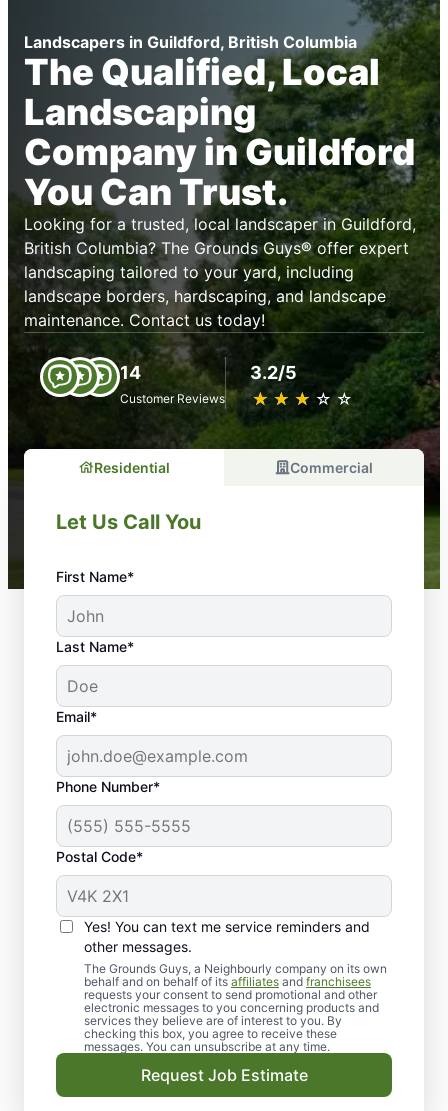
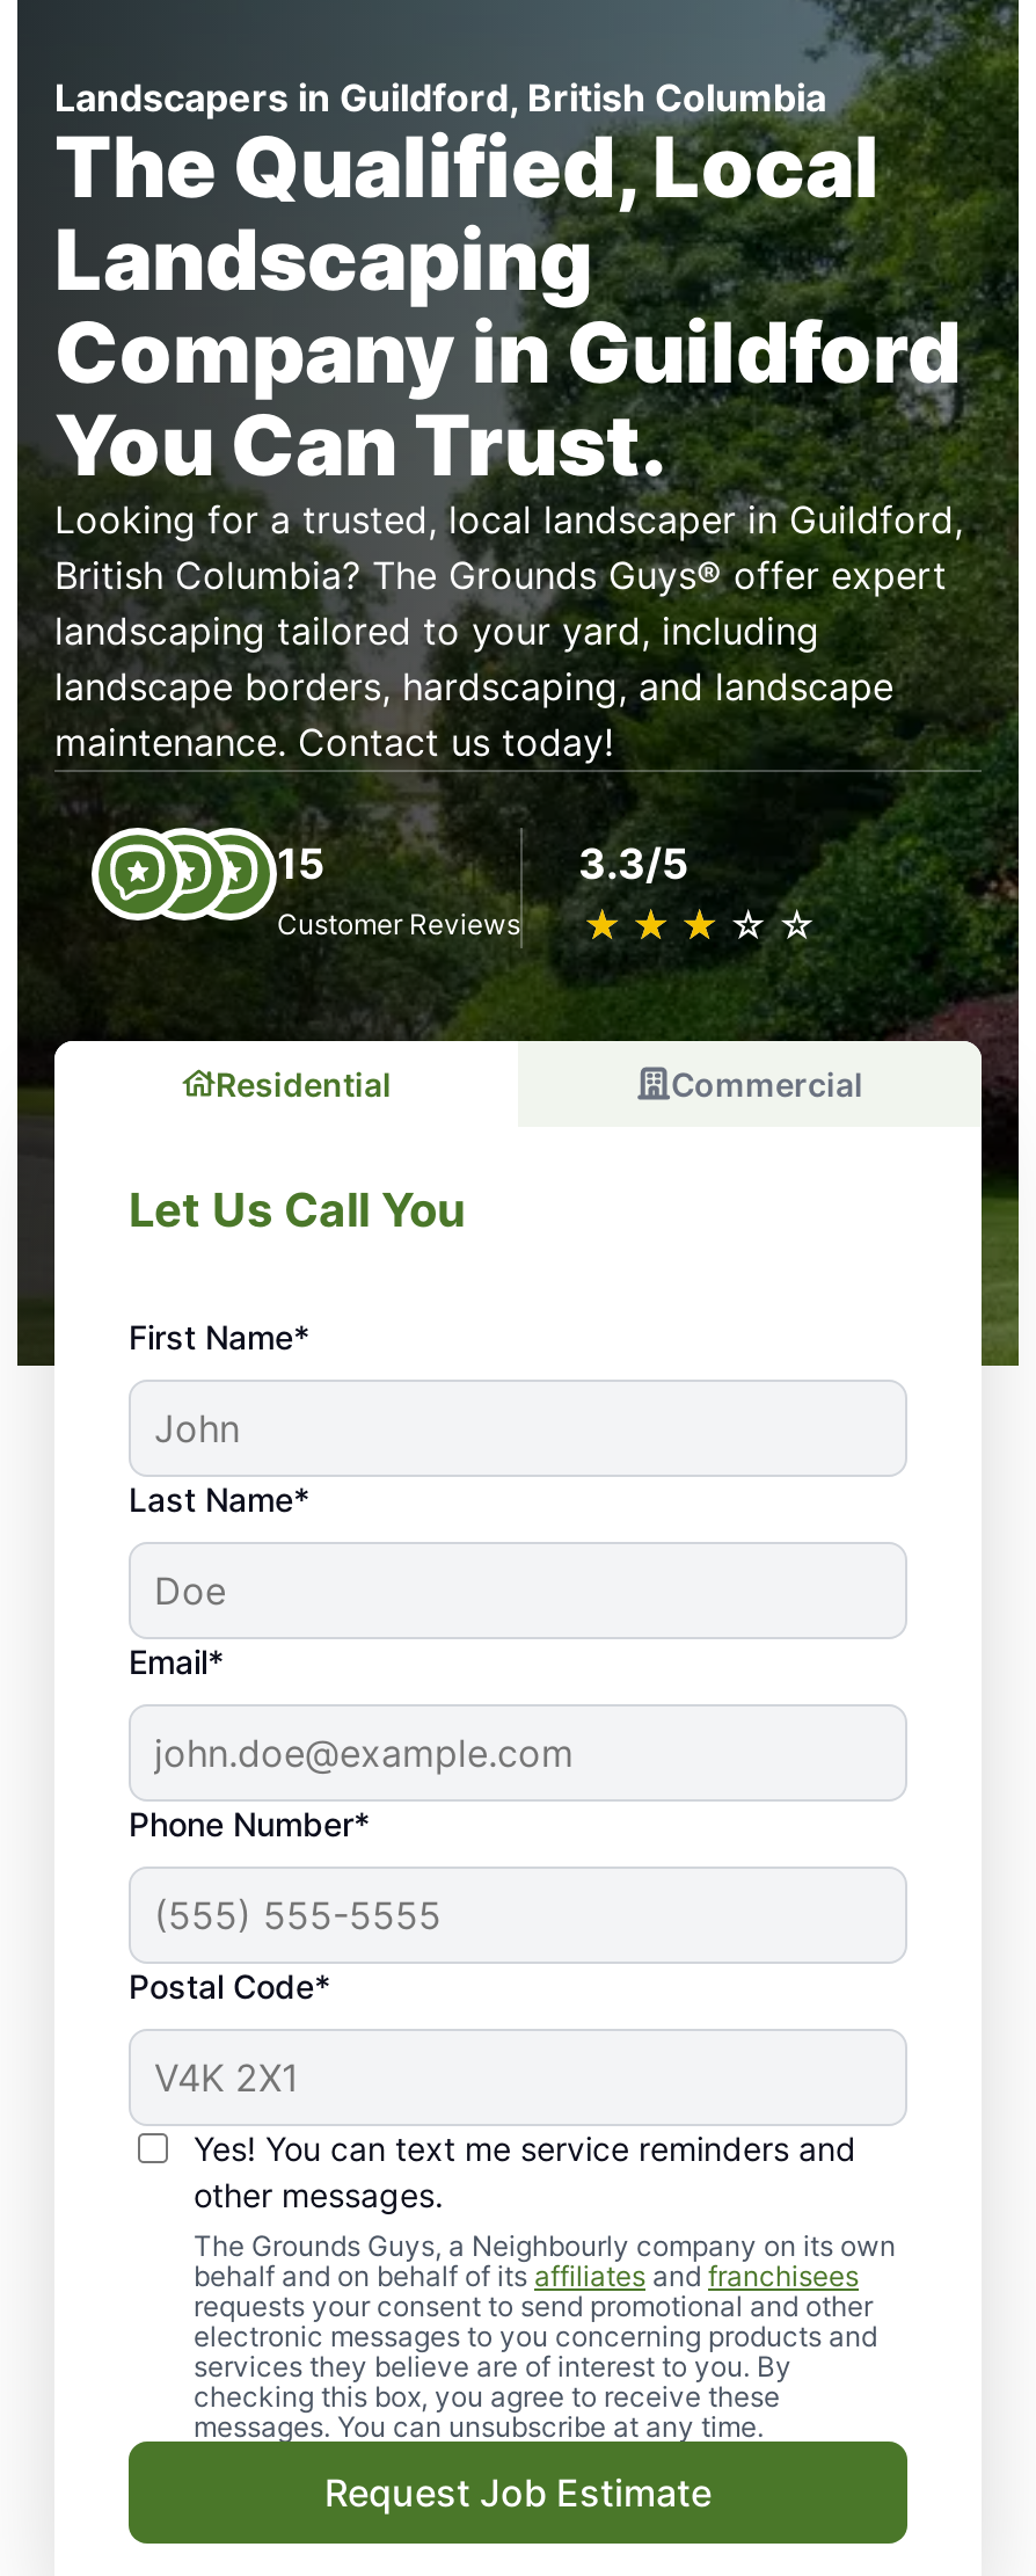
- 14
+ 15

- 3.2/5
+ 3.3/5
